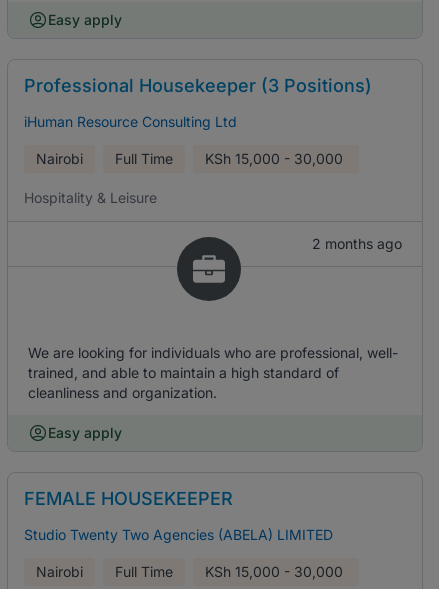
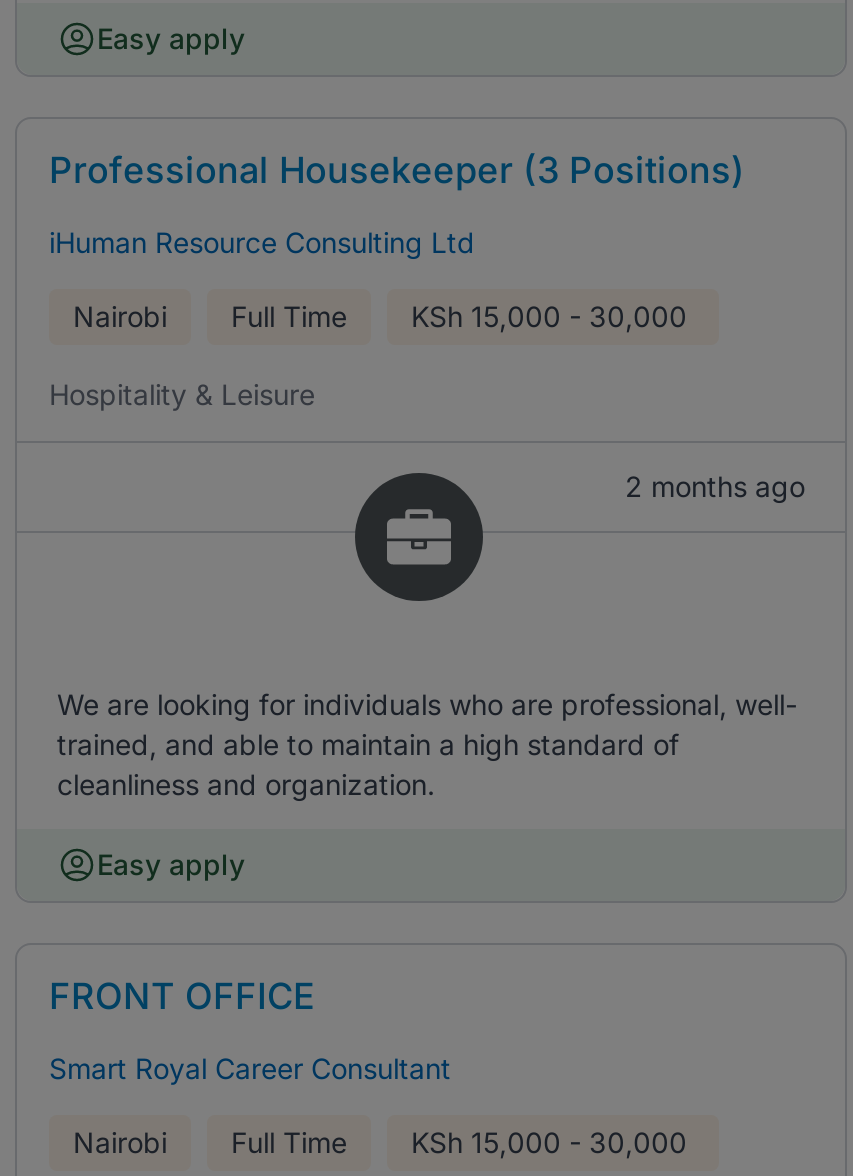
- FEMALE HOUSEKEEPER
+ FRONT OFFICE

- Studio Twenty Two Agencies (ABELA) LIMITED
+ Smart Royal Career Consultant
